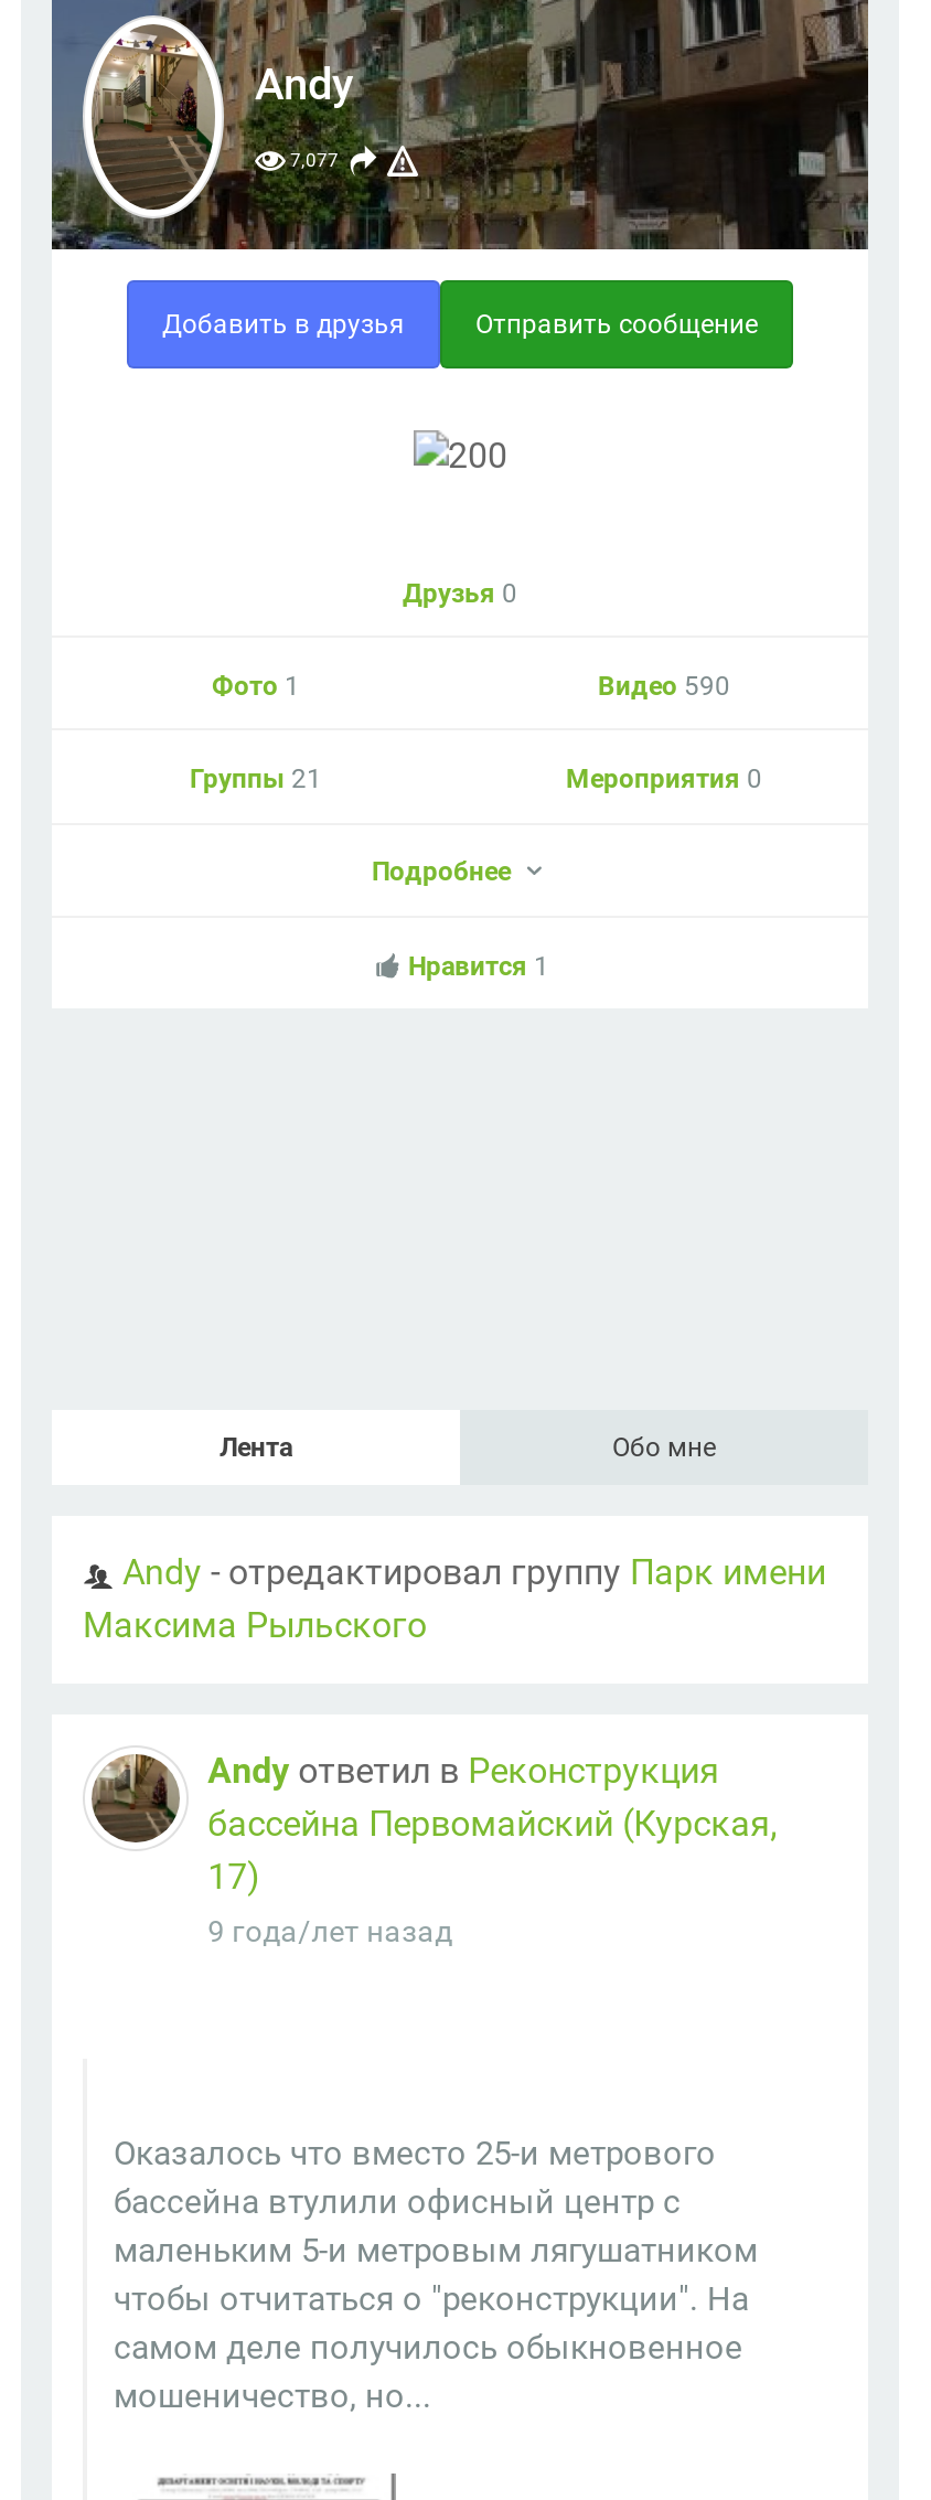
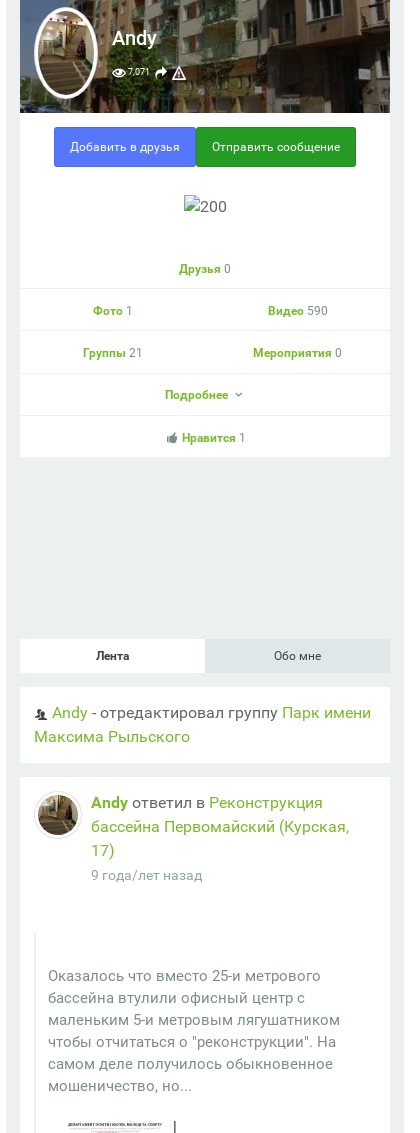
- 7,077
+ 7,071
